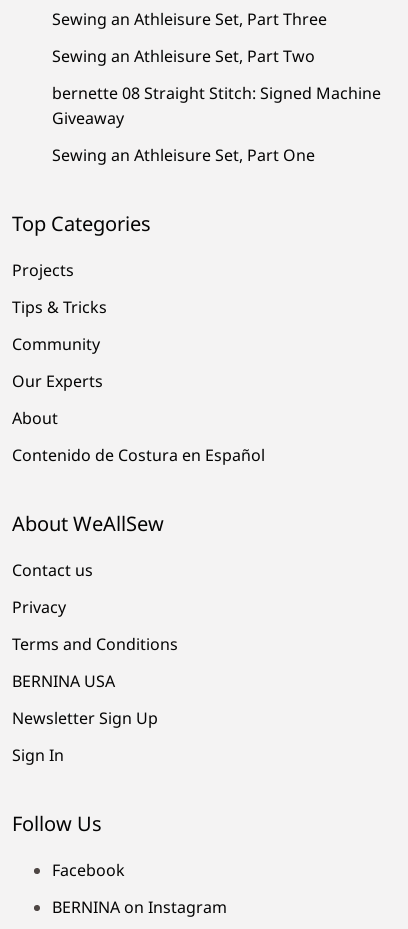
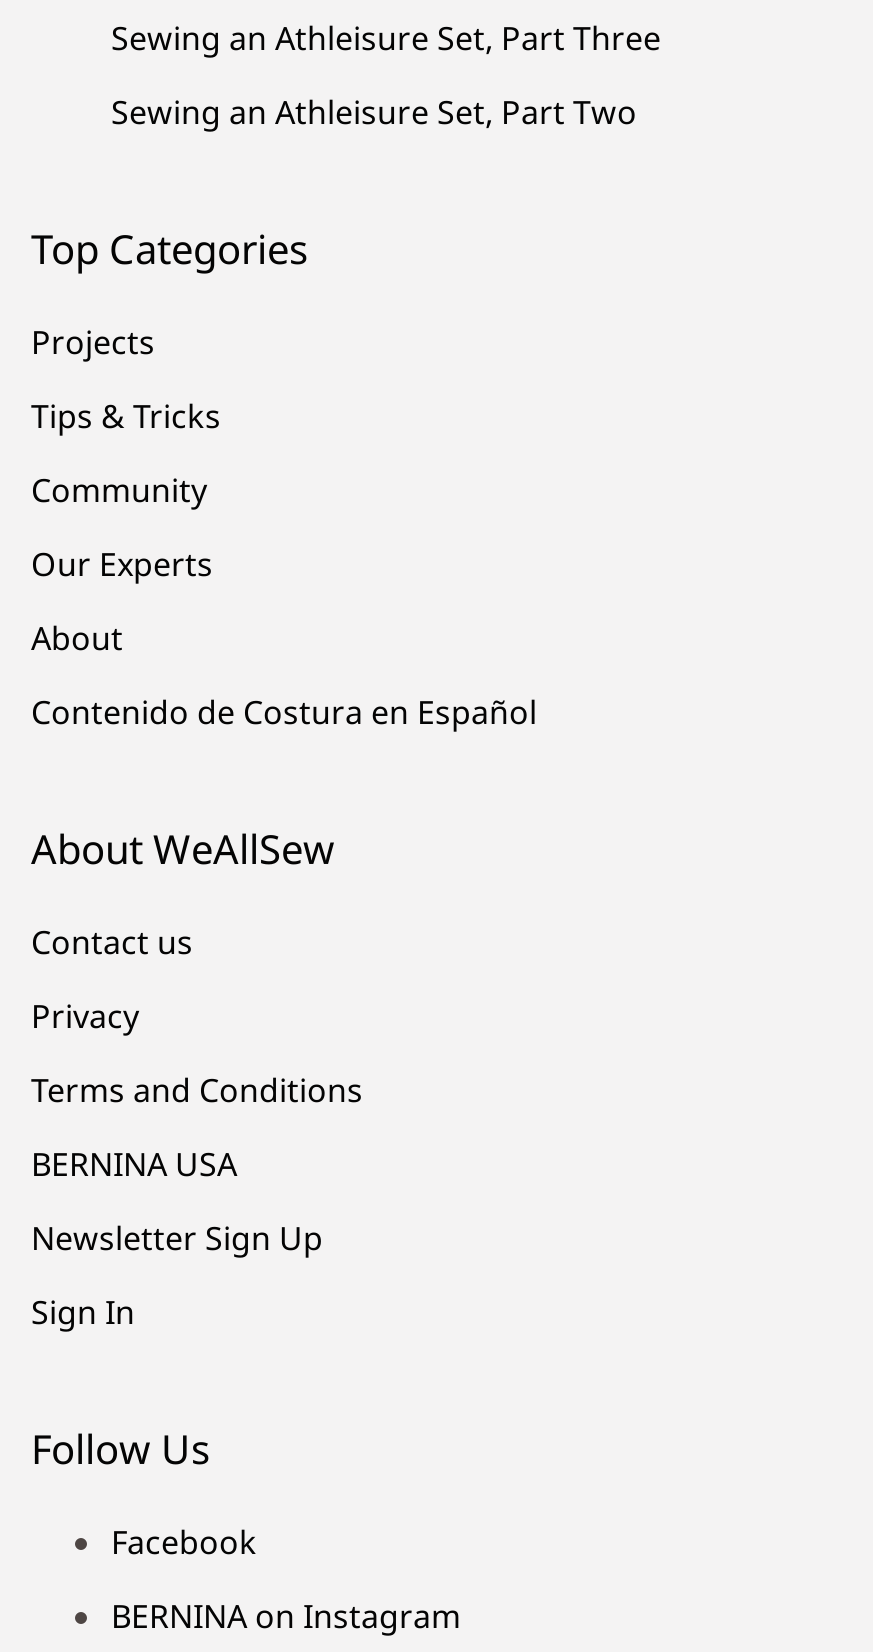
- bernette 08 Straight Stitch: Signed Machine
- Giveaway
- Sewing an Athleisure Set, Part One
